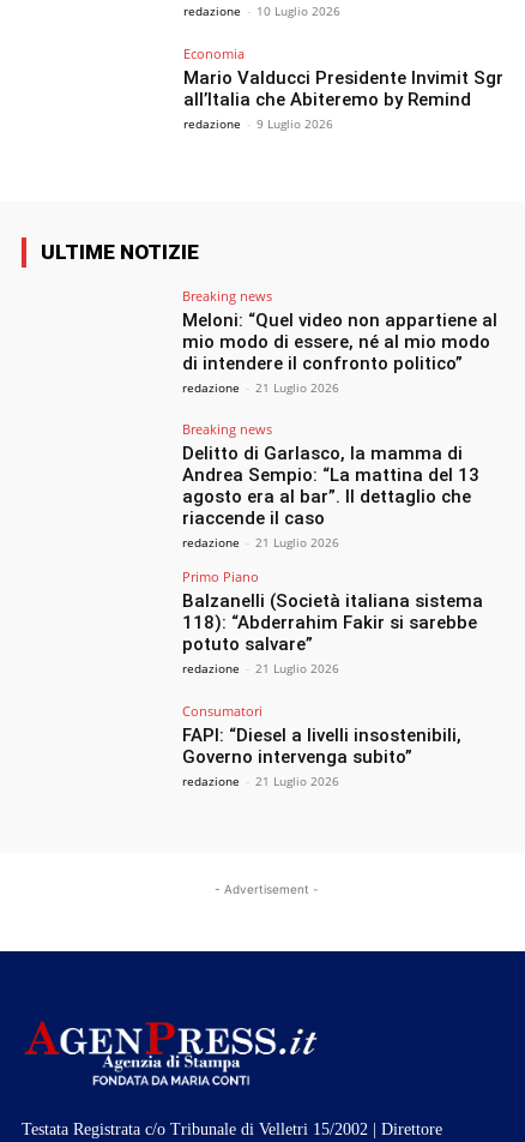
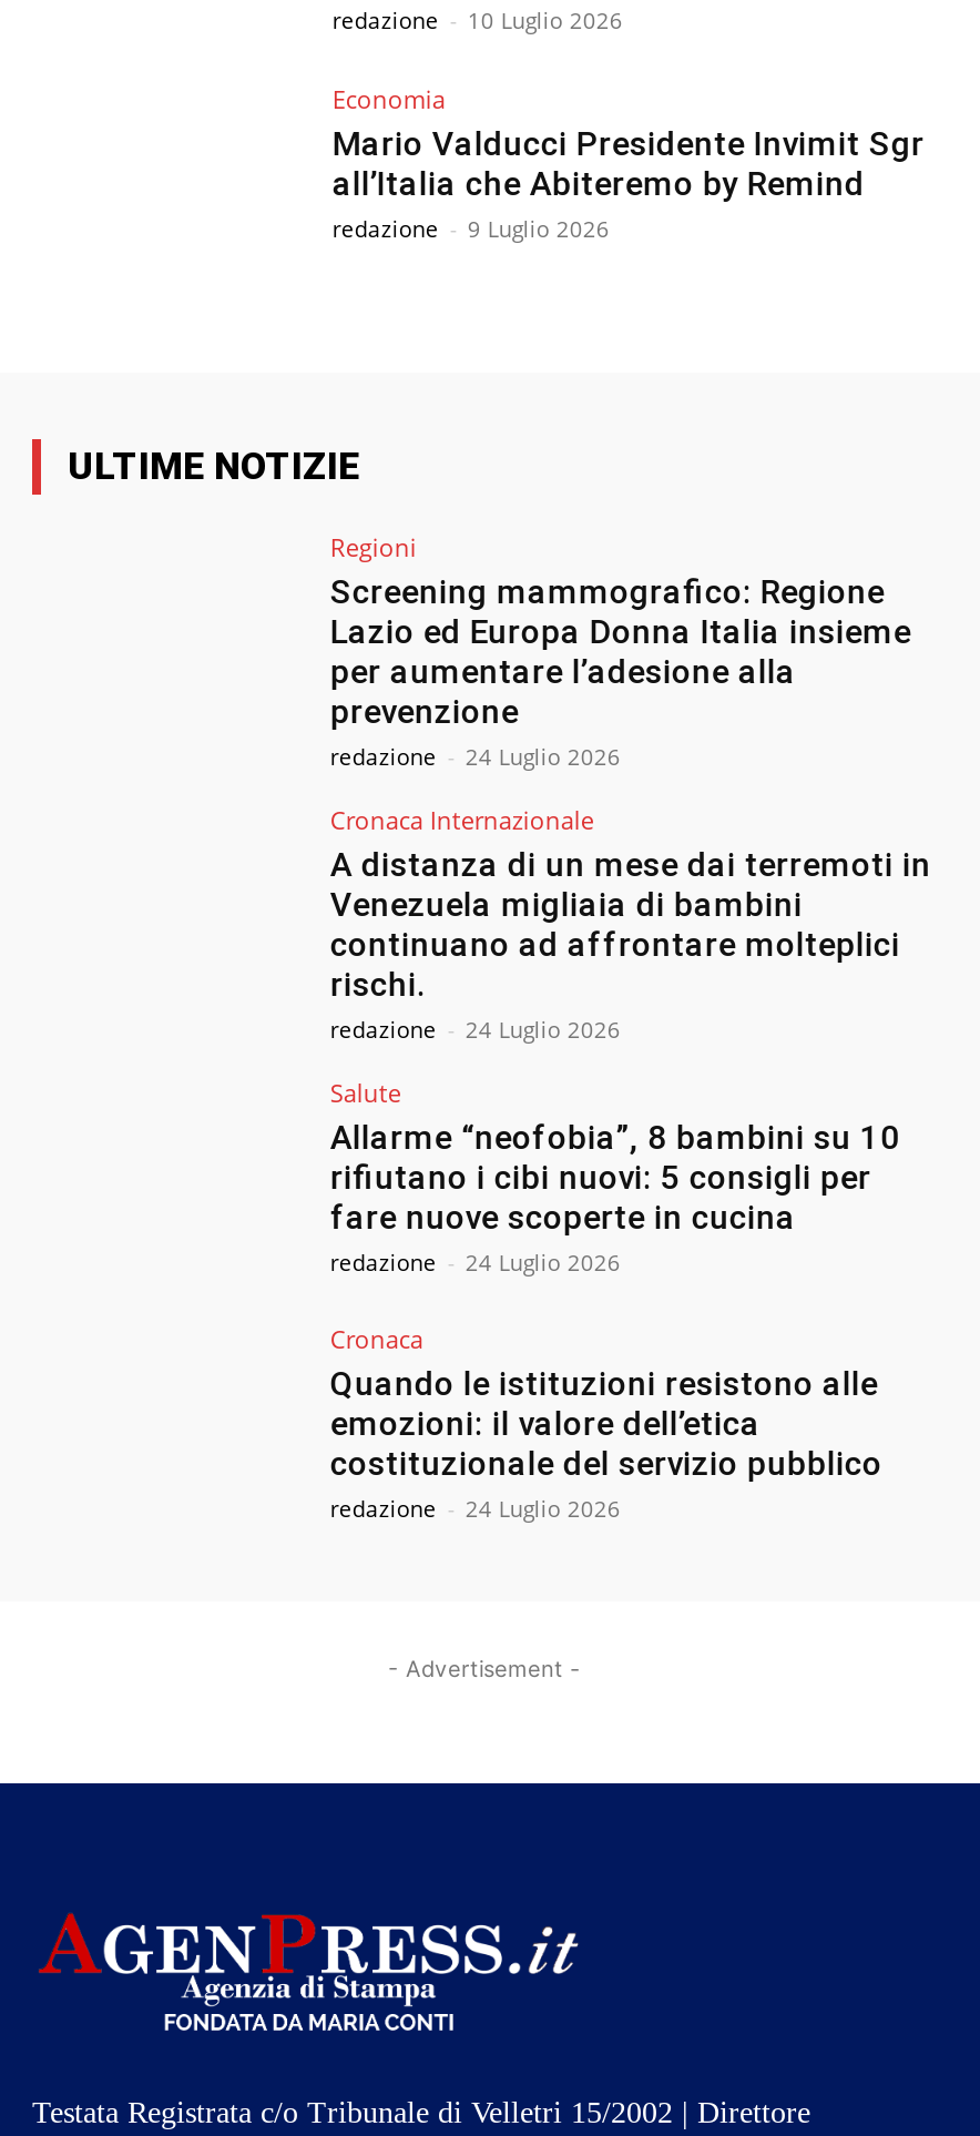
- Breaking news
- Meloni: “Quel video non appartiene al
- mio modo di essere, né al mio modo
- di intendere il confronto politico”
- redazione - 21 Luglio 2026
+ Regioni
+ Screening mammografico: Regione
+ Lazio ed Europa Donna Italia insieme
+ per aumentare l’adesione alla
+ prevenzione
+ redazione - 24 Luglio 2026

- Breaking news
- Delitto di Garlasco, la mamma di
- Andrea Sempio: “La mattina del 13
- agosto era al bar”. Il dettaglio che
- riaccende il caso
- redazione - 21 Luglio 2026
+ Cronaca Internazionale
+ A distanza di un mese dai terremoti in
+ Venezuela migliaia di bambini
+ continuano ad affrontare molteplici
+ rischi.
+ redazione - 24 Luglio 2026

- Primo Piano
- Balzanelli (Società italiana sistema
- 118): “Abderrahim Fakir si sarebbe
- potuto salvare”
- redazione - 21 Luglio 2026
+ Salute
+ Allarme “neofobia”, 8 bambini su 10
+ rifiutano i cibi nuovi: 5 consigli per
+ fare nuove scoperte in cucina
+ redazione - 24 Luglio 2026

- Consumatori
- FAPI: “Diesel a livelli insostenibili,
- Governo intervenga subito”
- redazione - 21 Luglio 2026
+ Cronaca
+ Quando le istituzioni resistono alle
+ emozioni: il valore dell’etica
+ costituzionale del servizio pubblico
+ redazione - 24 Luglio 2026
